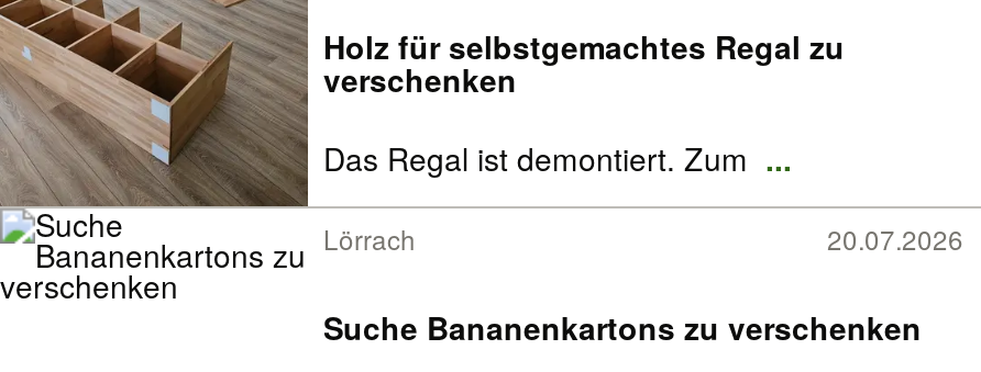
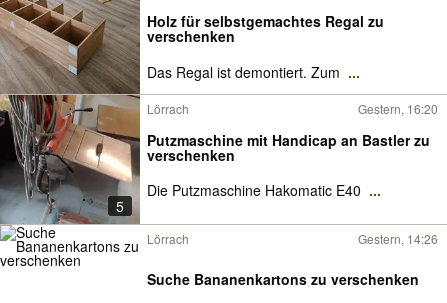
+ [image]
+ 5

- 20.07.2026
+ Gestern, 16:20
+ Putzmaschine mit Handicap an Bastler zu
+ verschenken
+ Die Putzmaschine Hakomatic E40 ...
+ Lörrach
+ Gestern, 14:26
